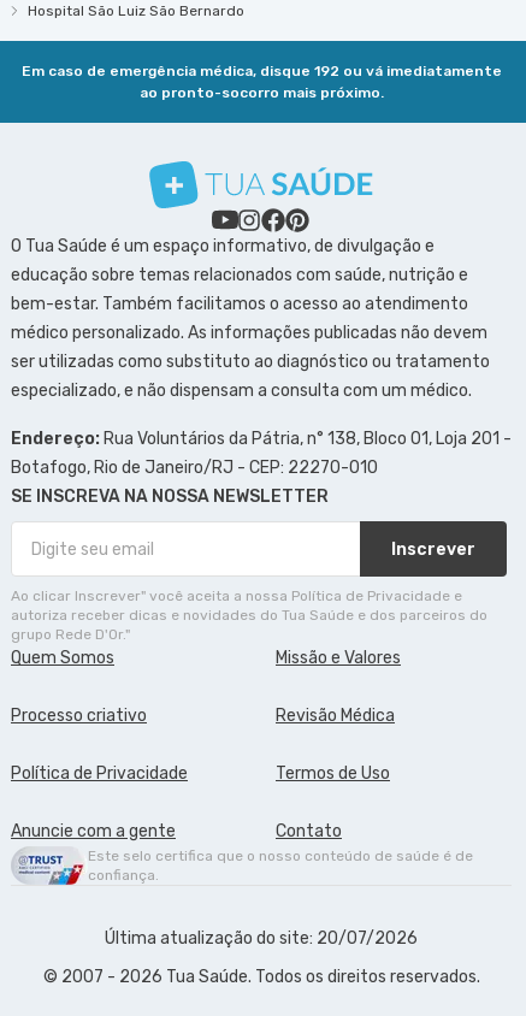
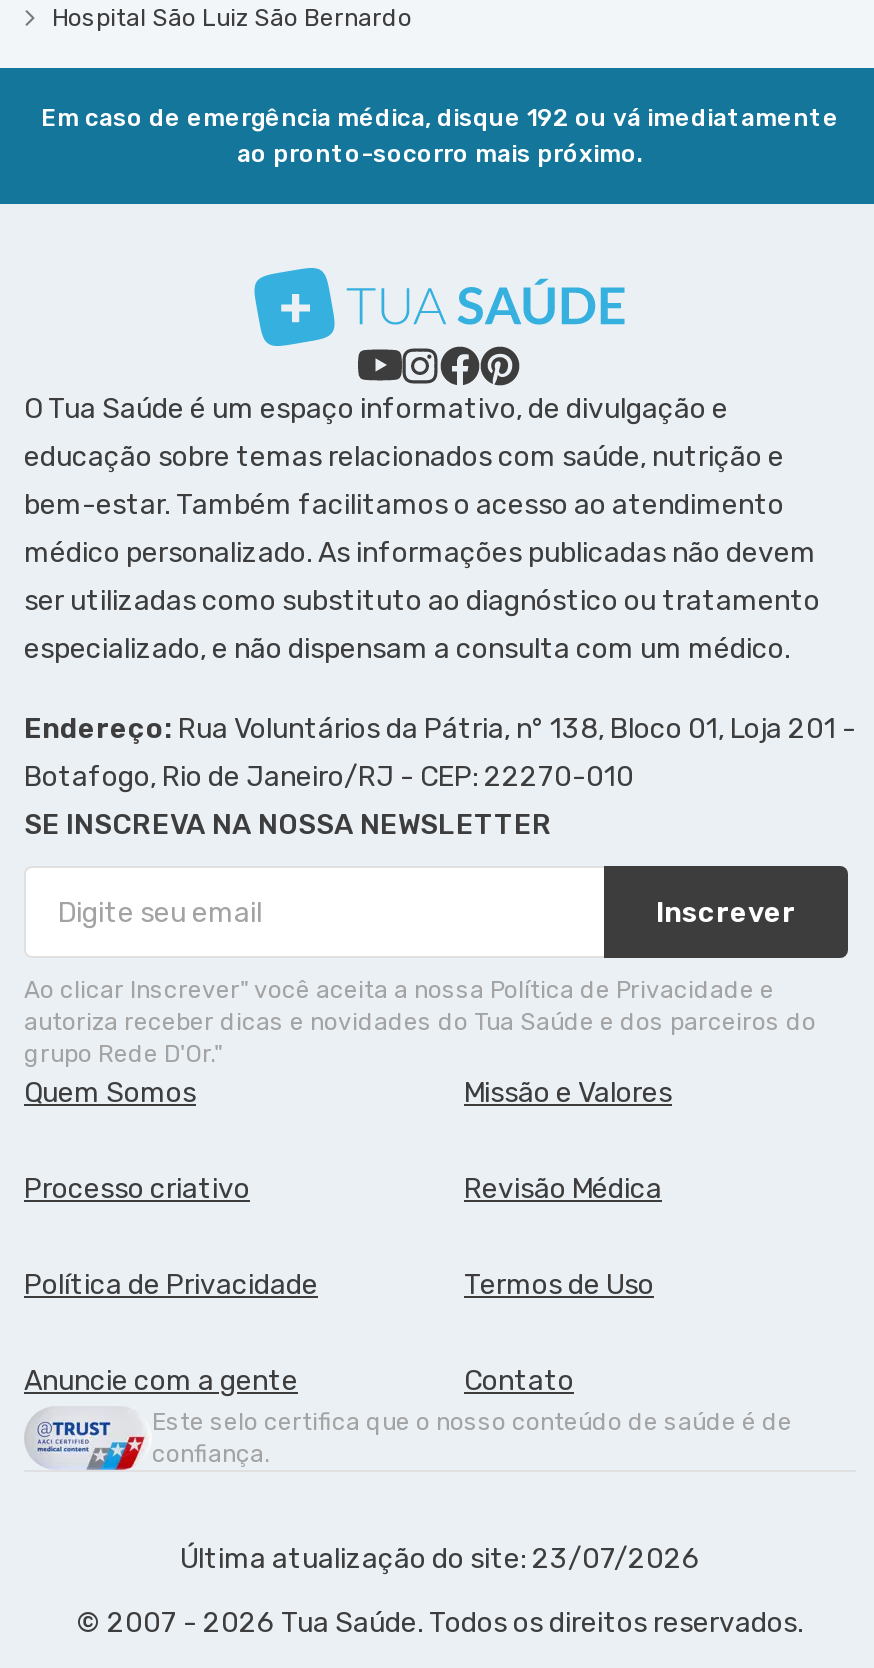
- Última atualização do site: 20/07/2026
+ Última atualização do site: 23/07/2026
